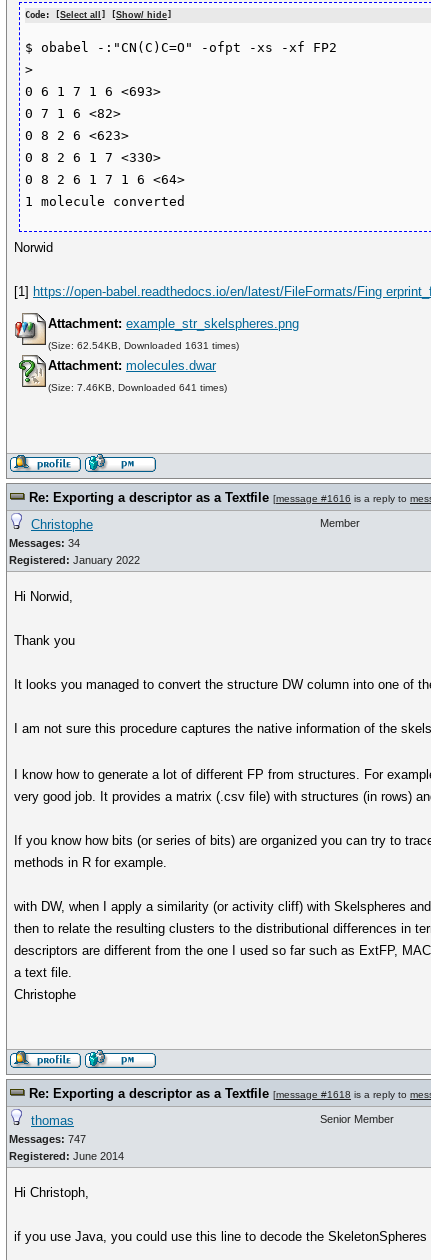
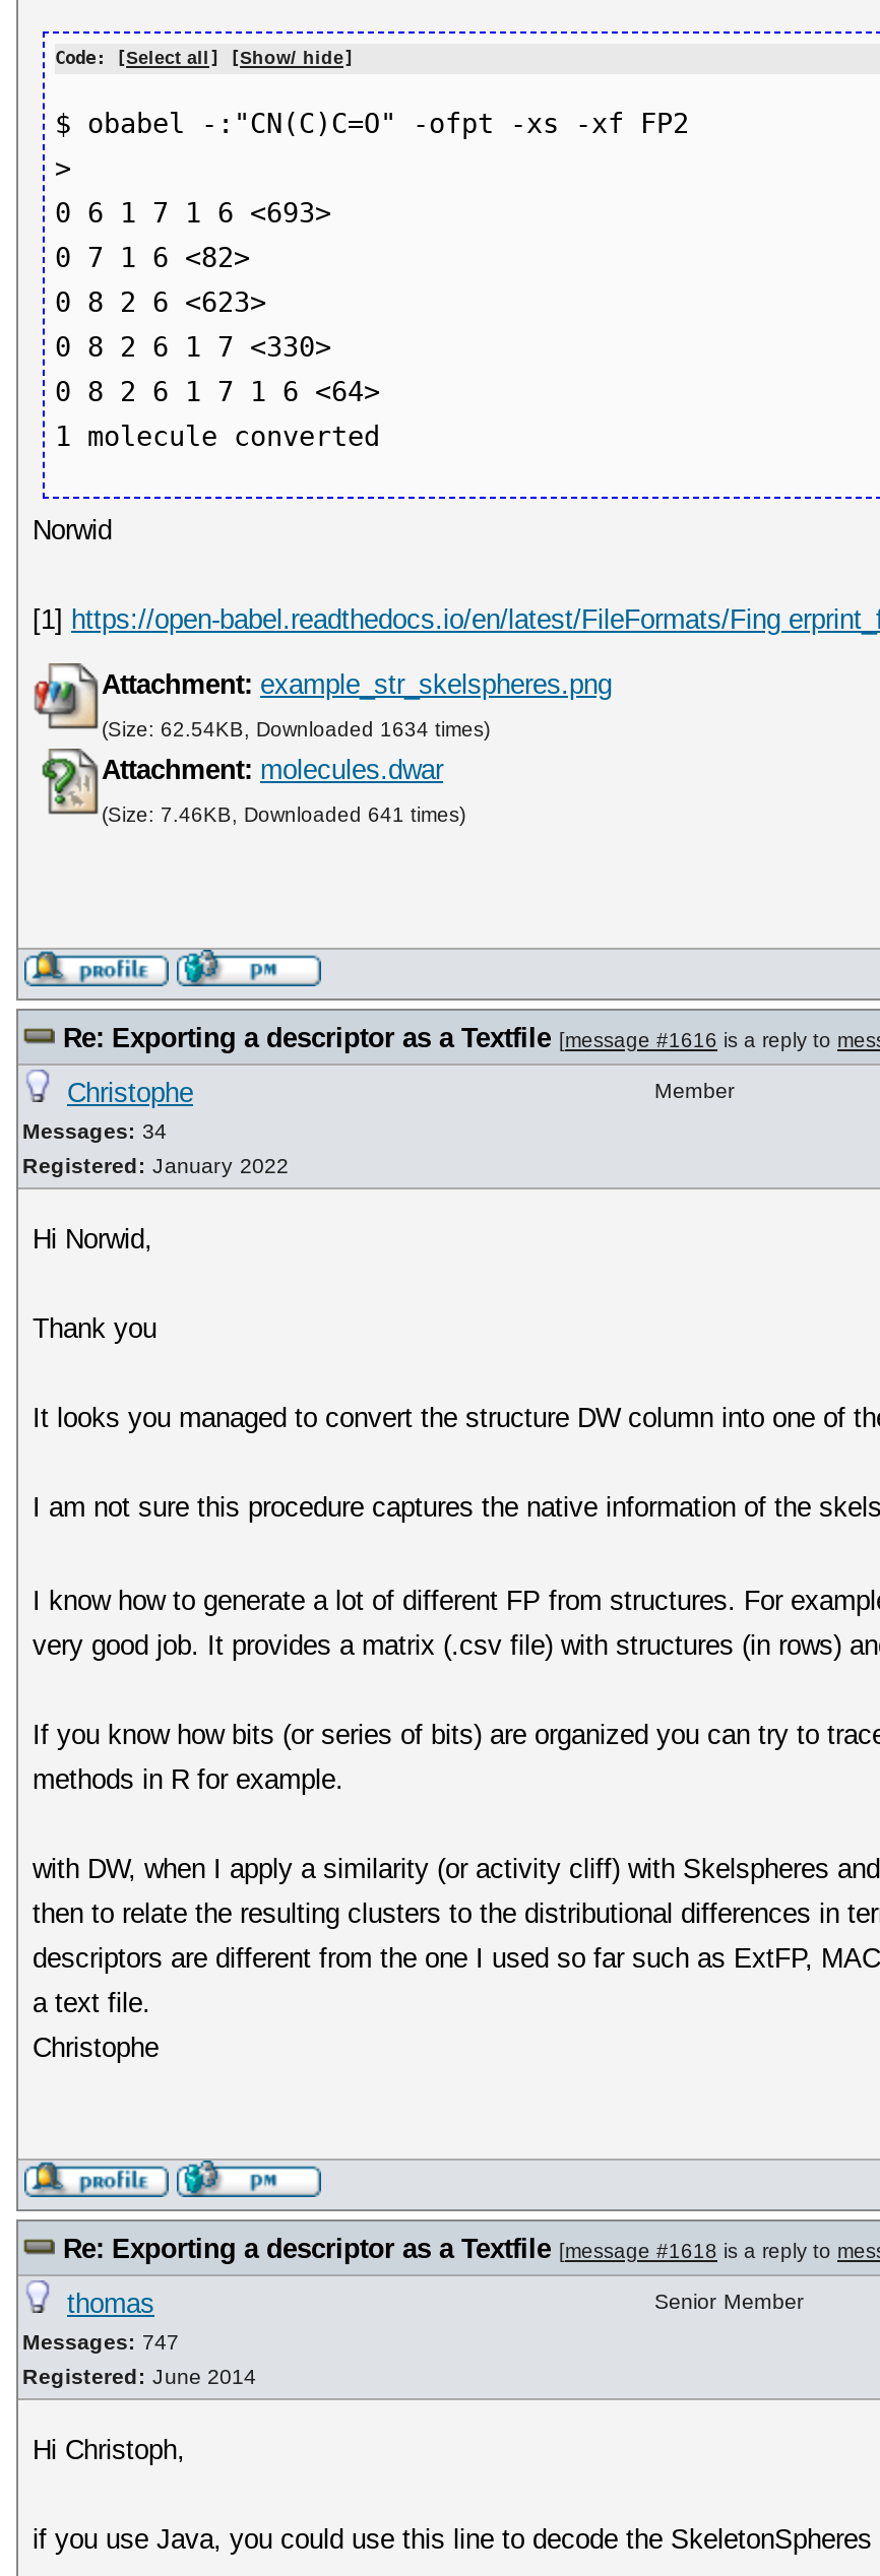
- (Size: 62.54KB, Downloaded 1631 times)
+ (Size: 62.54KB, Downloaded 1634 times)
